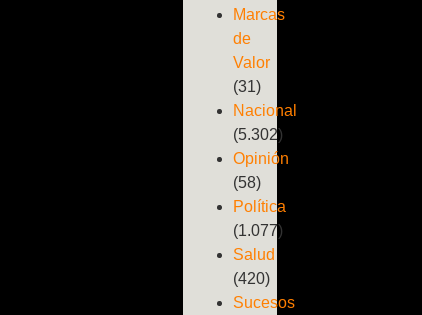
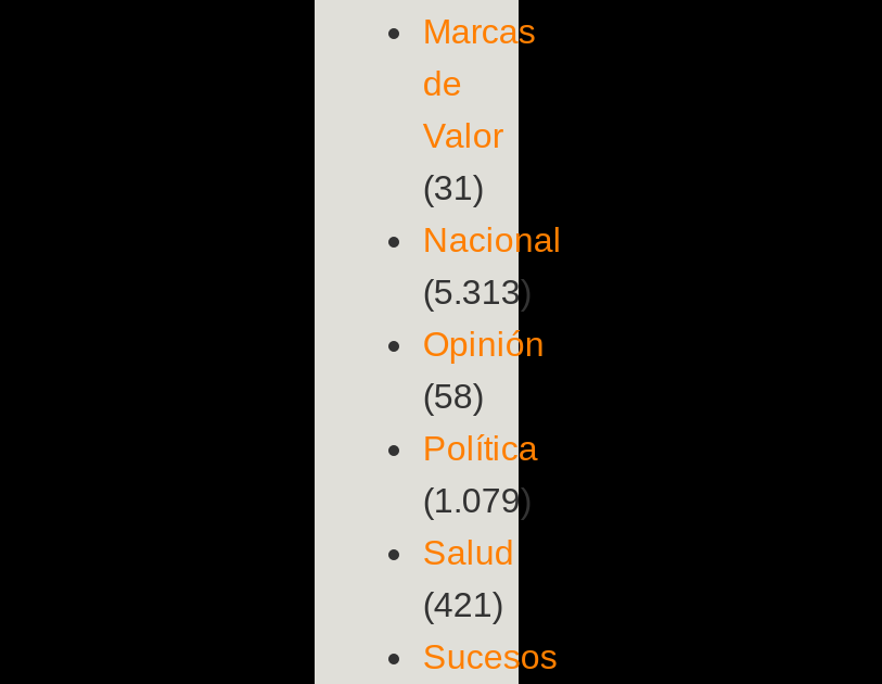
- (5.302)
+ (5.313)

- (1.077)
+ (1.079)

- (420)
+ (421)
